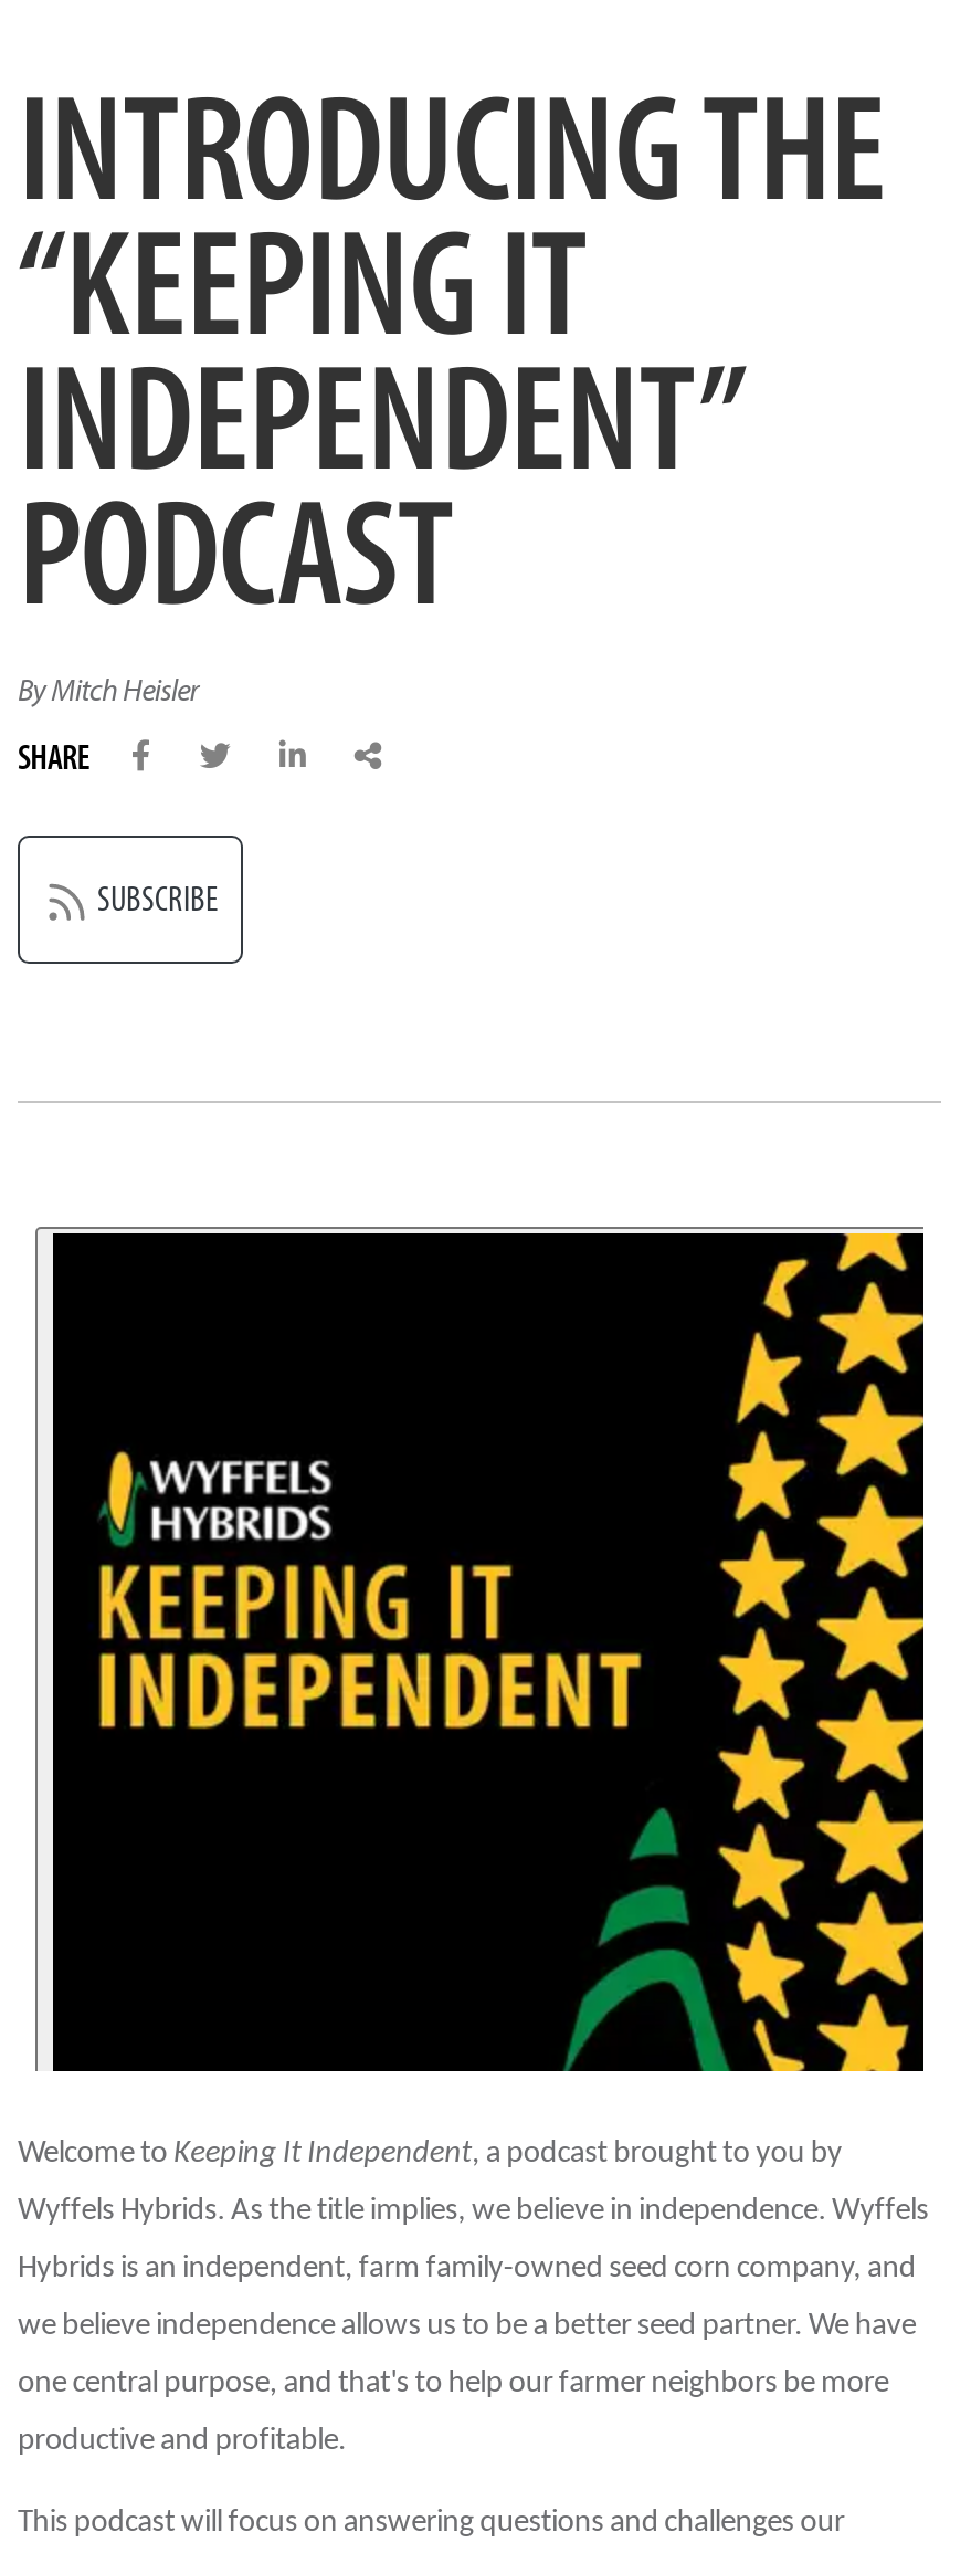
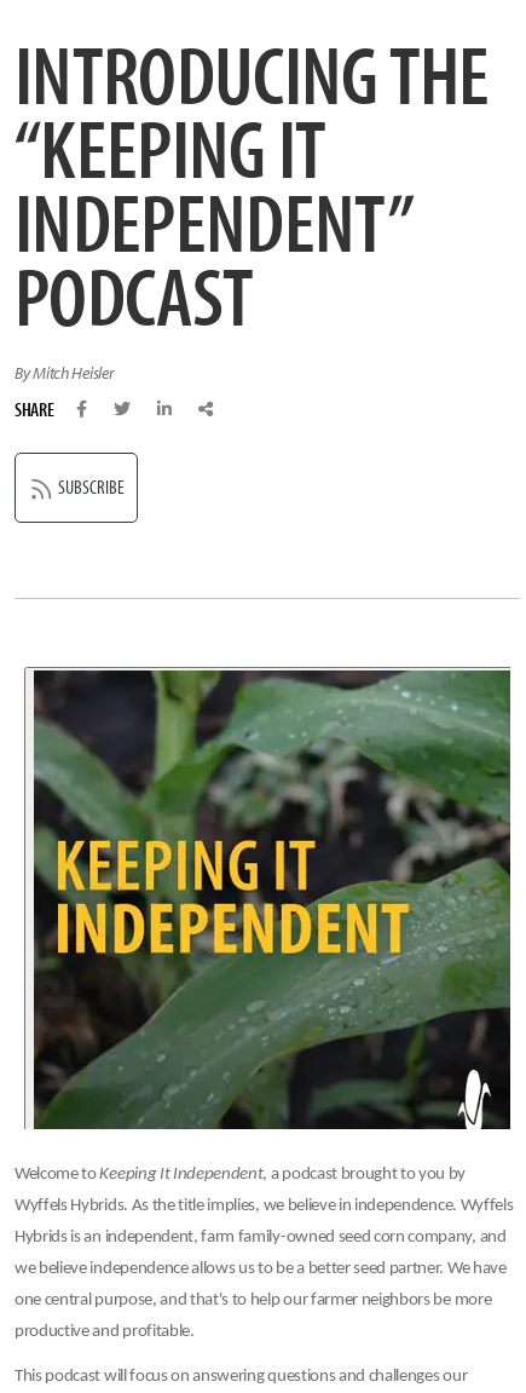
- [image]
+ [image]
